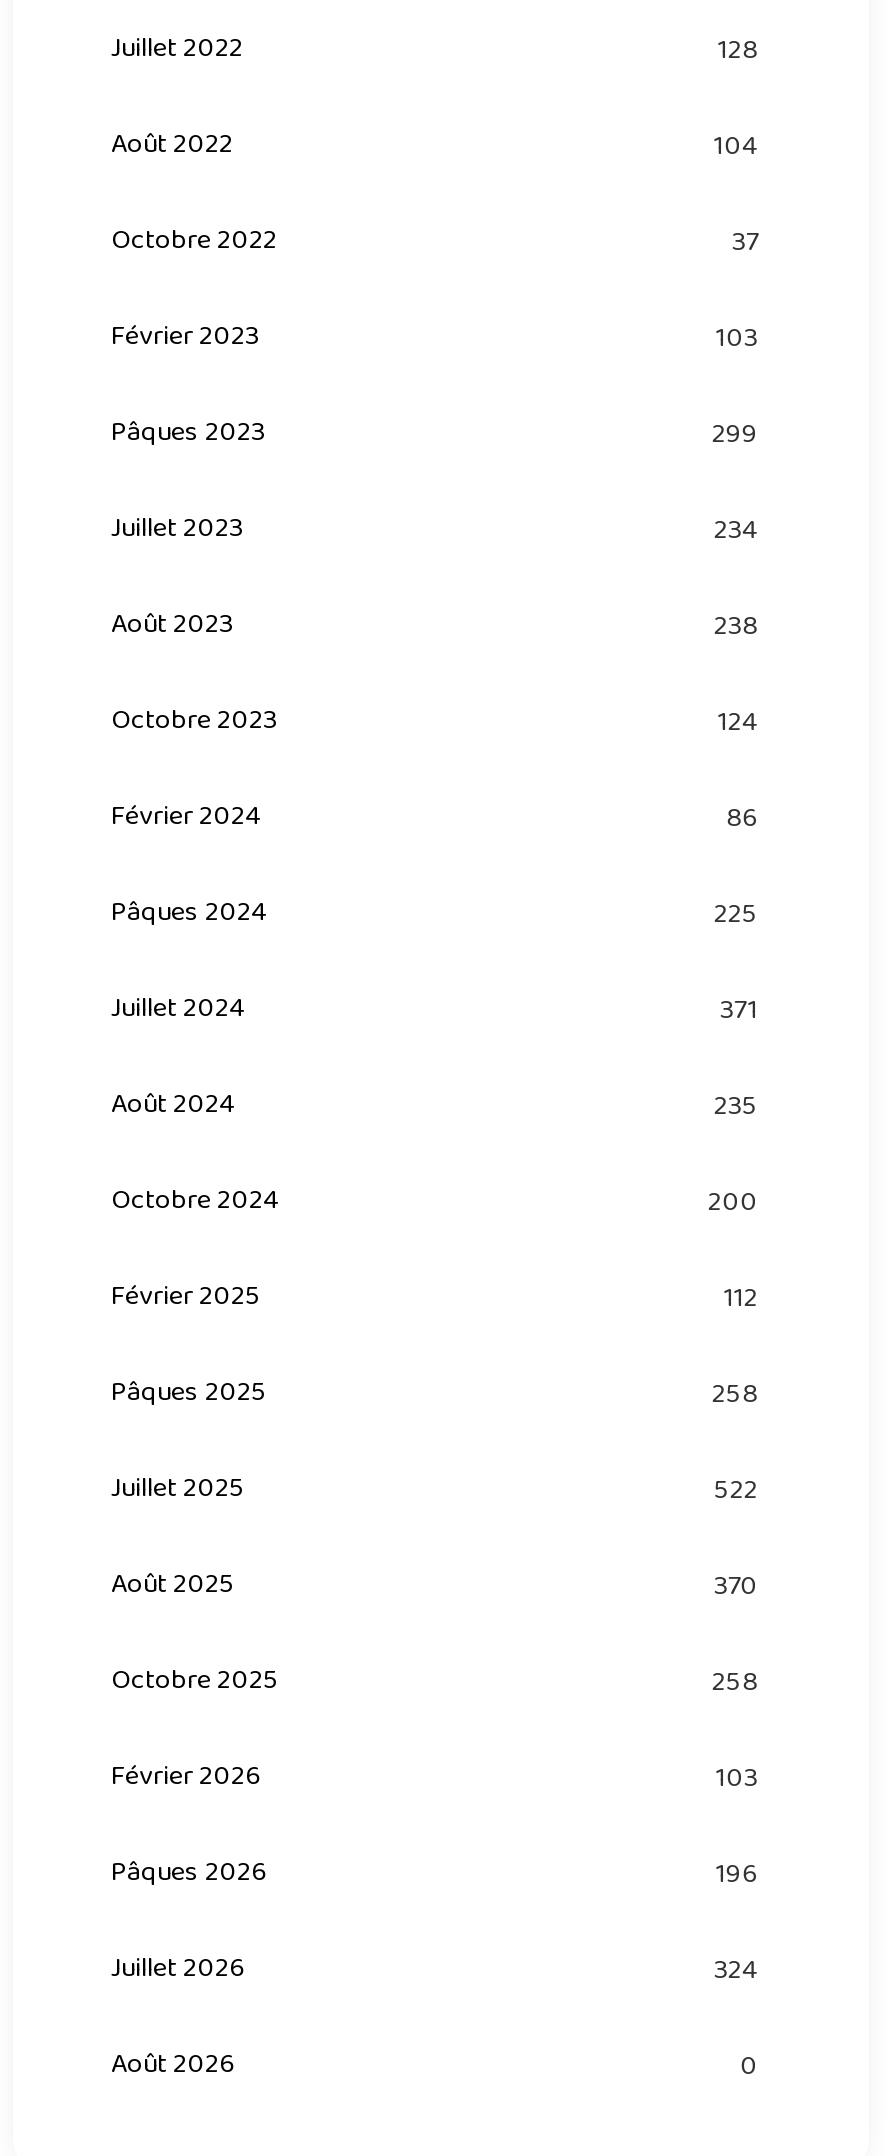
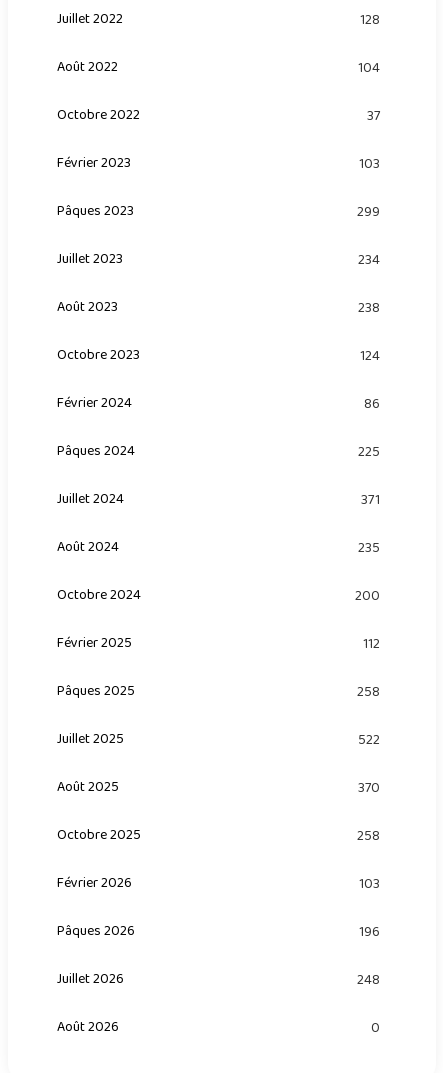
- 324
+ 248
